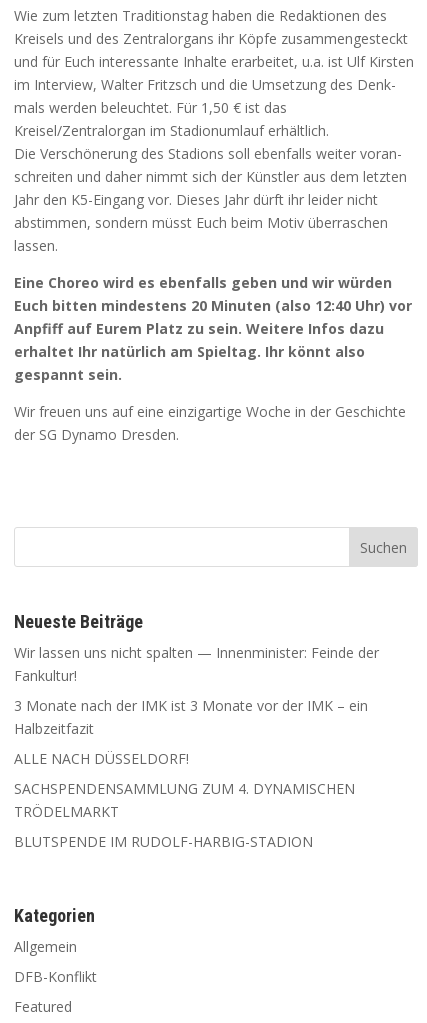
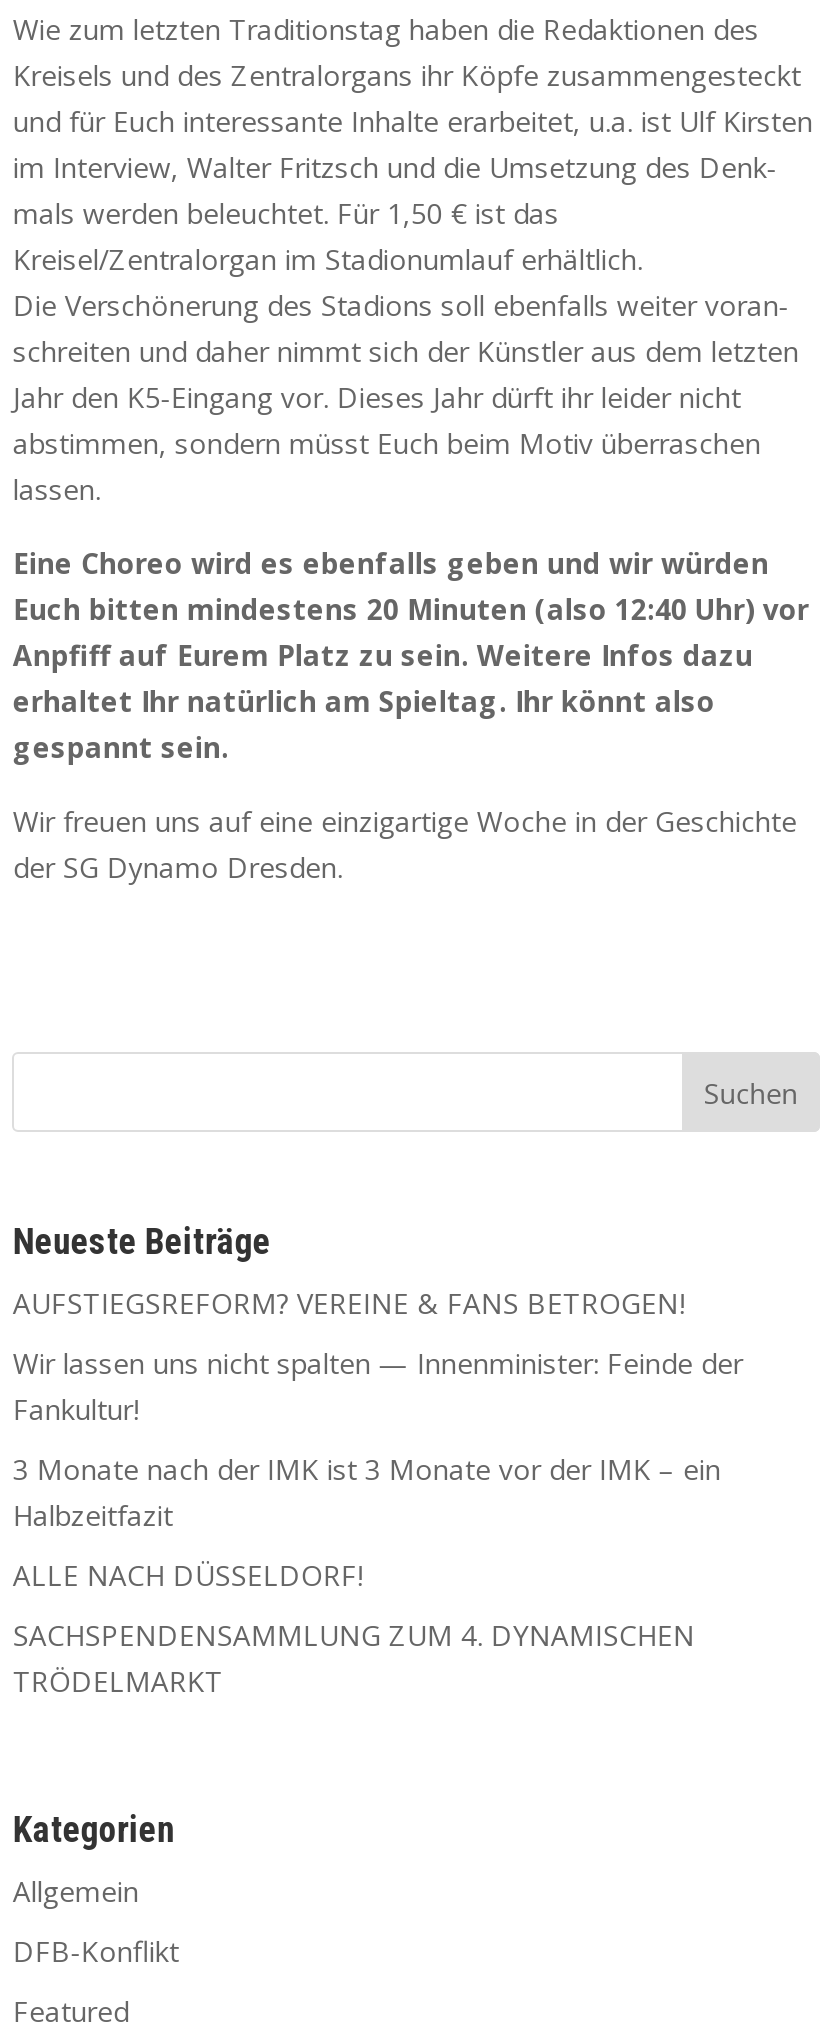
+ AUFSTIEGSREFORM? VEREINE & FANS BETROGEN!

moved down: Wir lassen uns nicht spalten — Innenminister: Feinde der | Fankultur! | 3 Monate nach der IMK ist 3 Monate vor der IMK – ein | Halbzeitfazit | ALLE NACH DÜSSELDORF! | SACHSPENDENSAMMLUNG ZUM 4. DYNAMISCHEN | TRÖDELMARKT

- BLUTSPENDE IM RUDOLF-HARBIG-STADION
